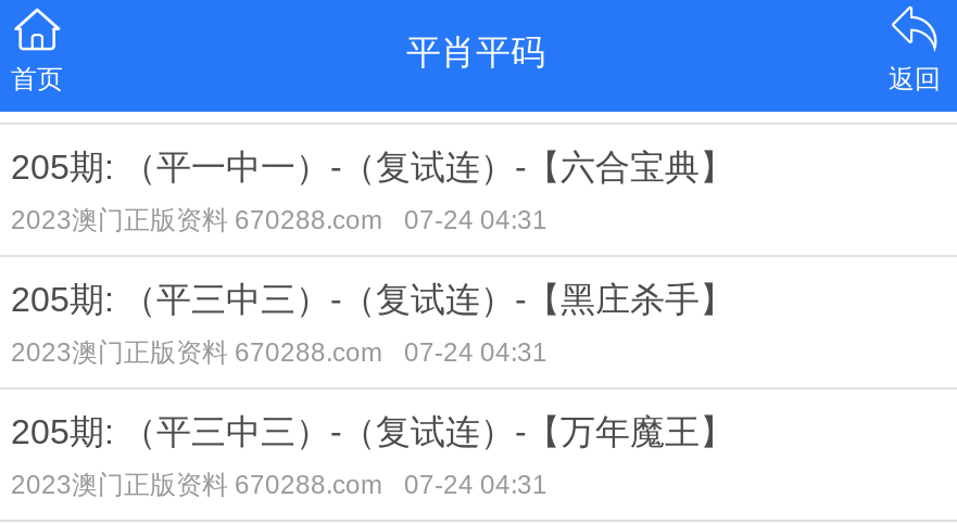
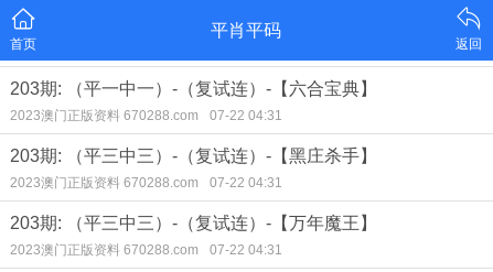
- 205期: （平一中一）-（复试连）-【六合宝典】
+ 203期: （平一中一）-（复试连）-【六合宝典】

- 2023澳门正版资料 670288.com 07-24 04:31
+ 2023澳门正版资料 670288.com 07-22 04:31

- 205期: （平三中三）-（复试连）-【黑庄杀手】
+ 203期: （平三中三）-（复试连）-【黑庄杀手】

- 2023澳门正版资料 670288.com 07-24 04:31
+ 2023澳门正版资料 670288.com 07-22 04:31

- 205期: （平三中三）-（复试连）-【万年魔王】
+ 203期: （平三中三）-（复试连）-【万年魔王】

- 2023澳门正版资料 670288.com 07-24 04:31
+ 2023澳门正版资料 670288.com 07-22 04:31
